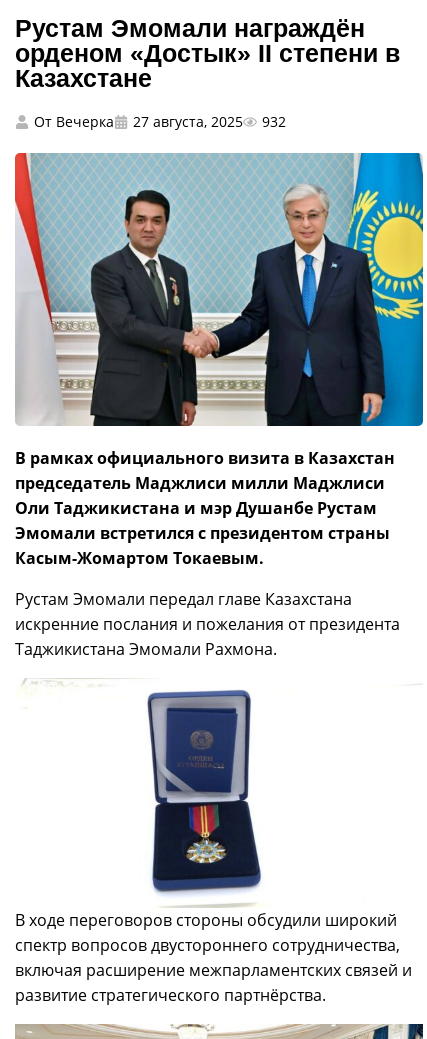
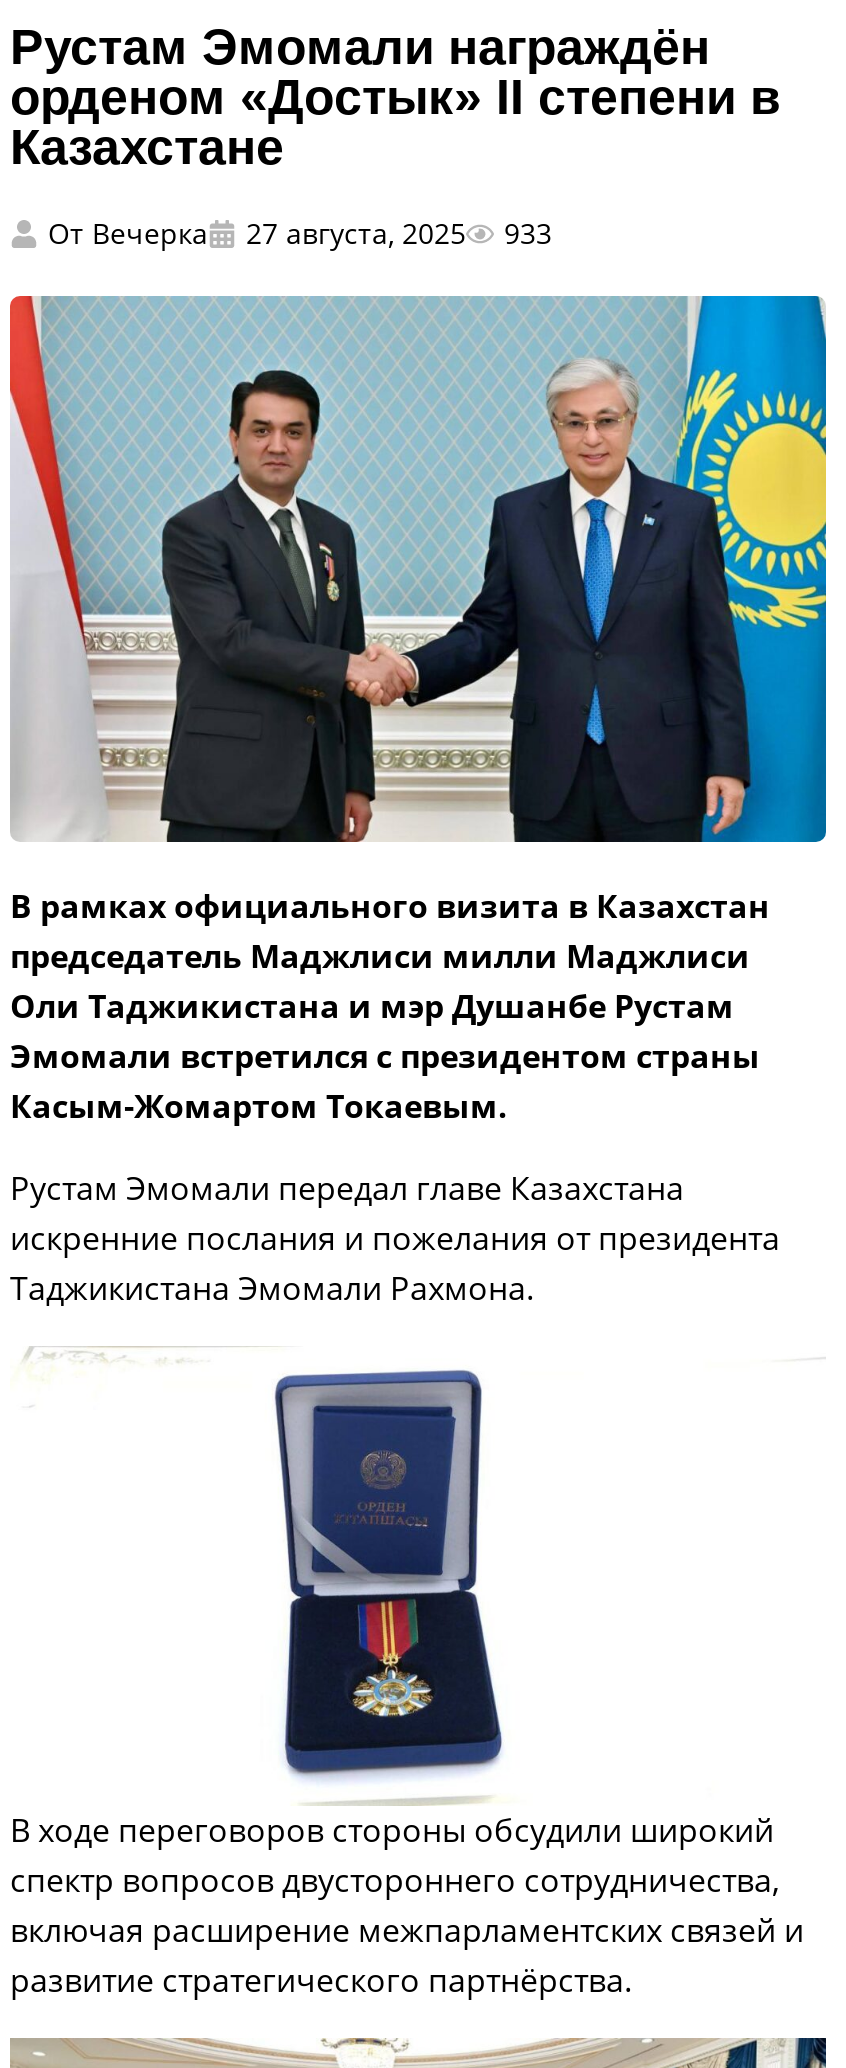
- От Вечерка 27 августа, 2025 932
+ От Вечерка 27 августа, 2025 933
